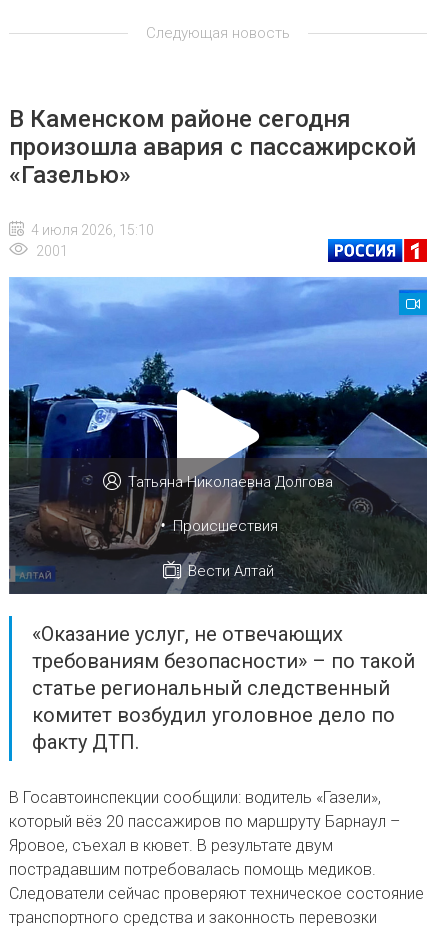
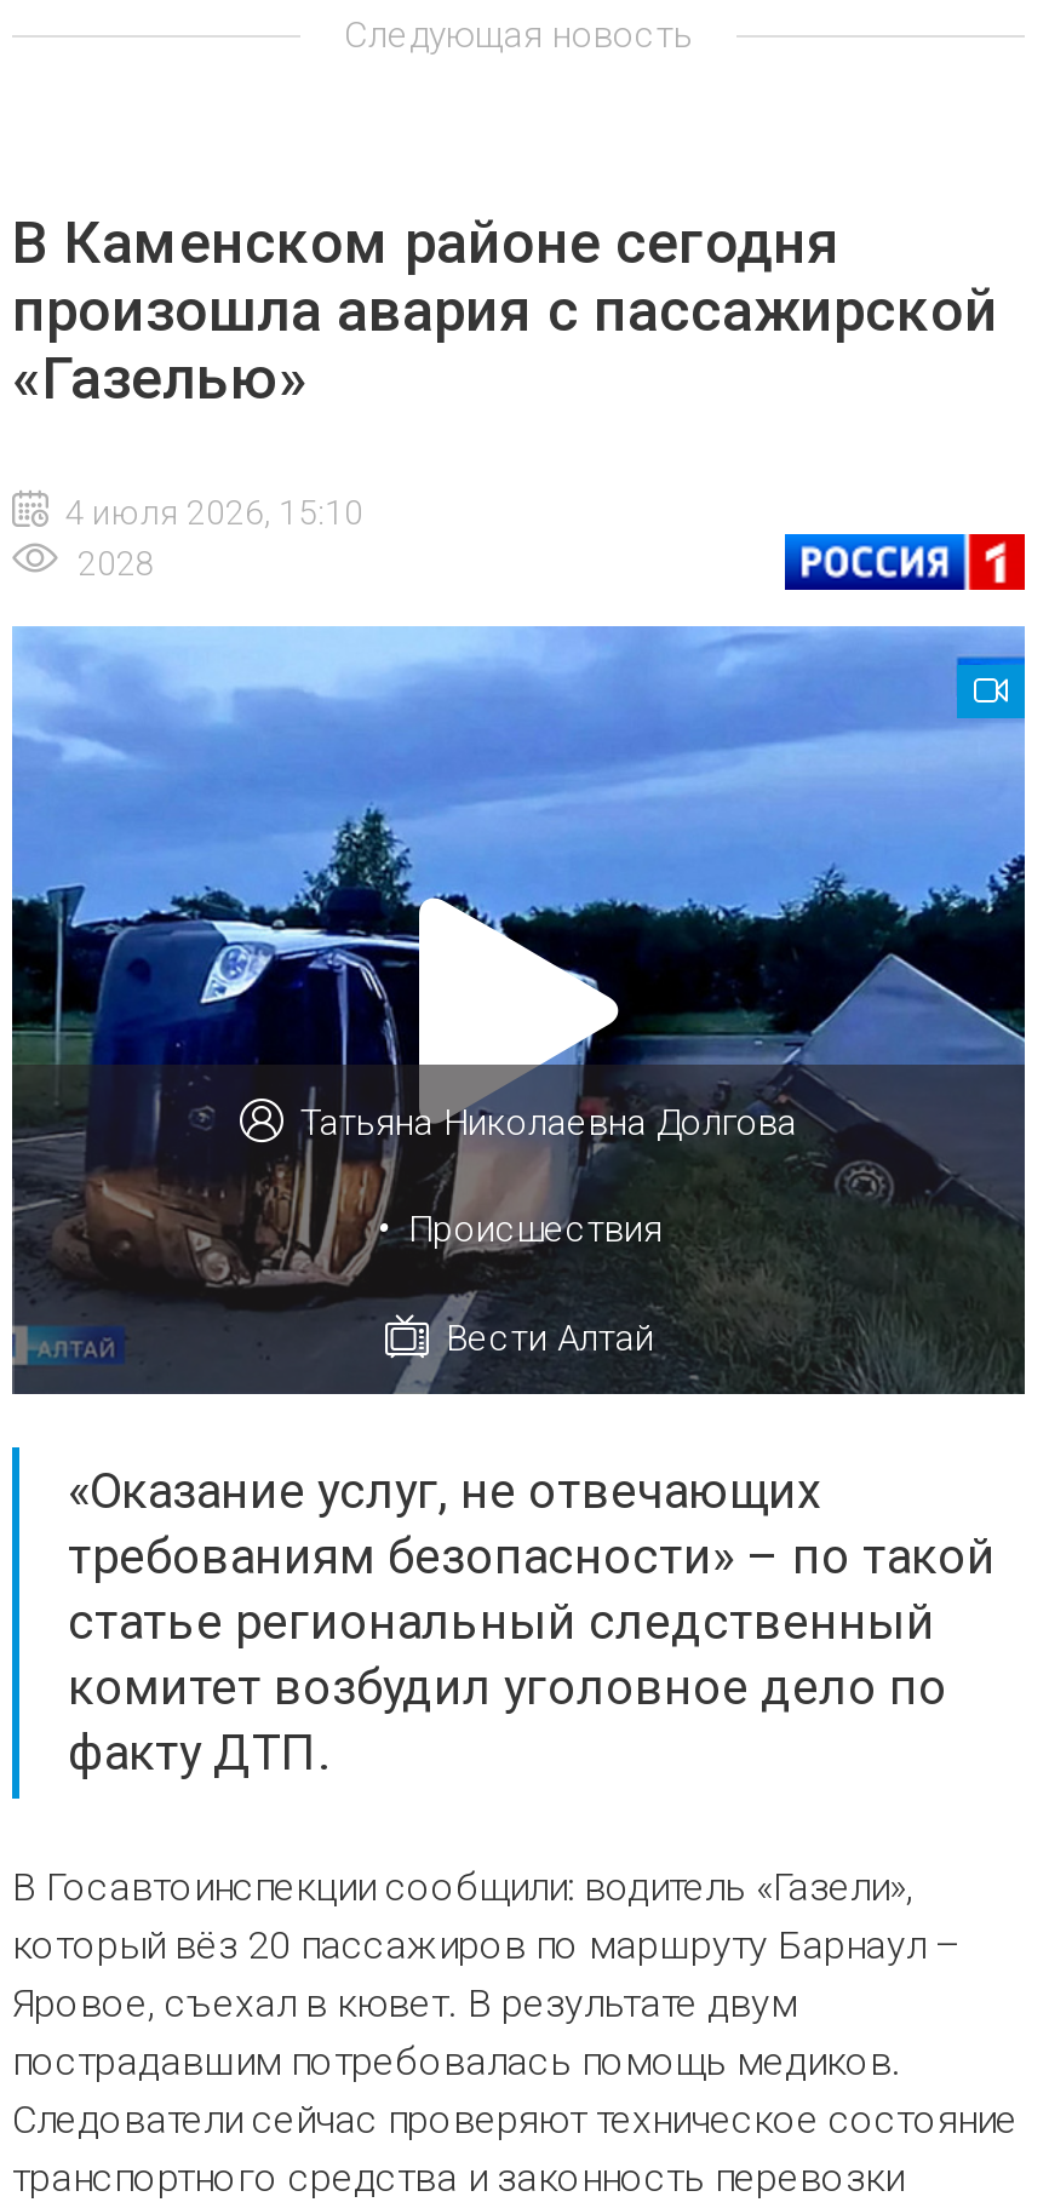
- 2001
+ 2028
